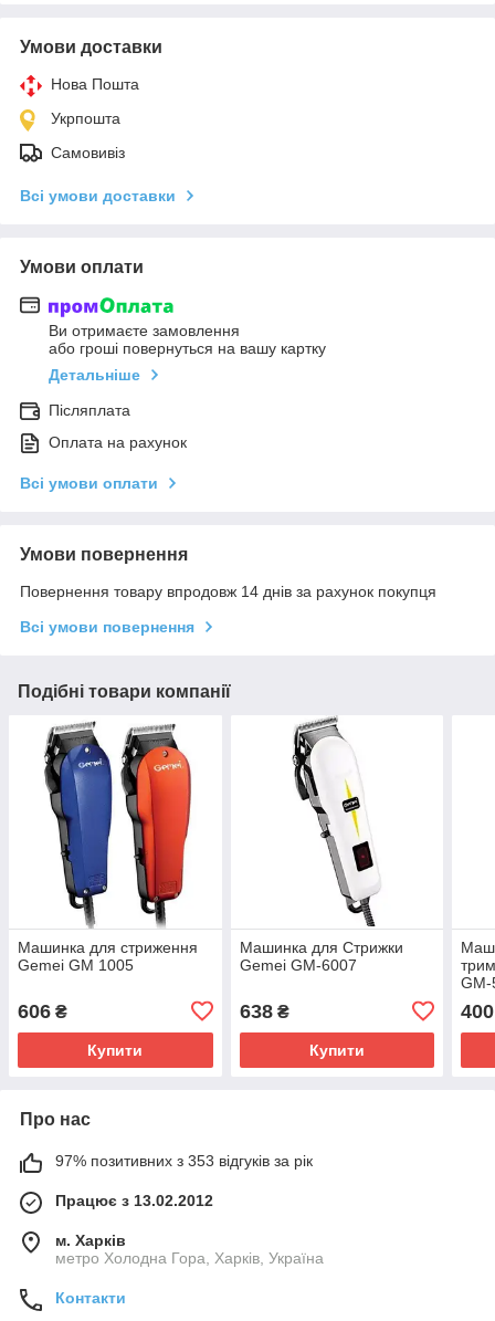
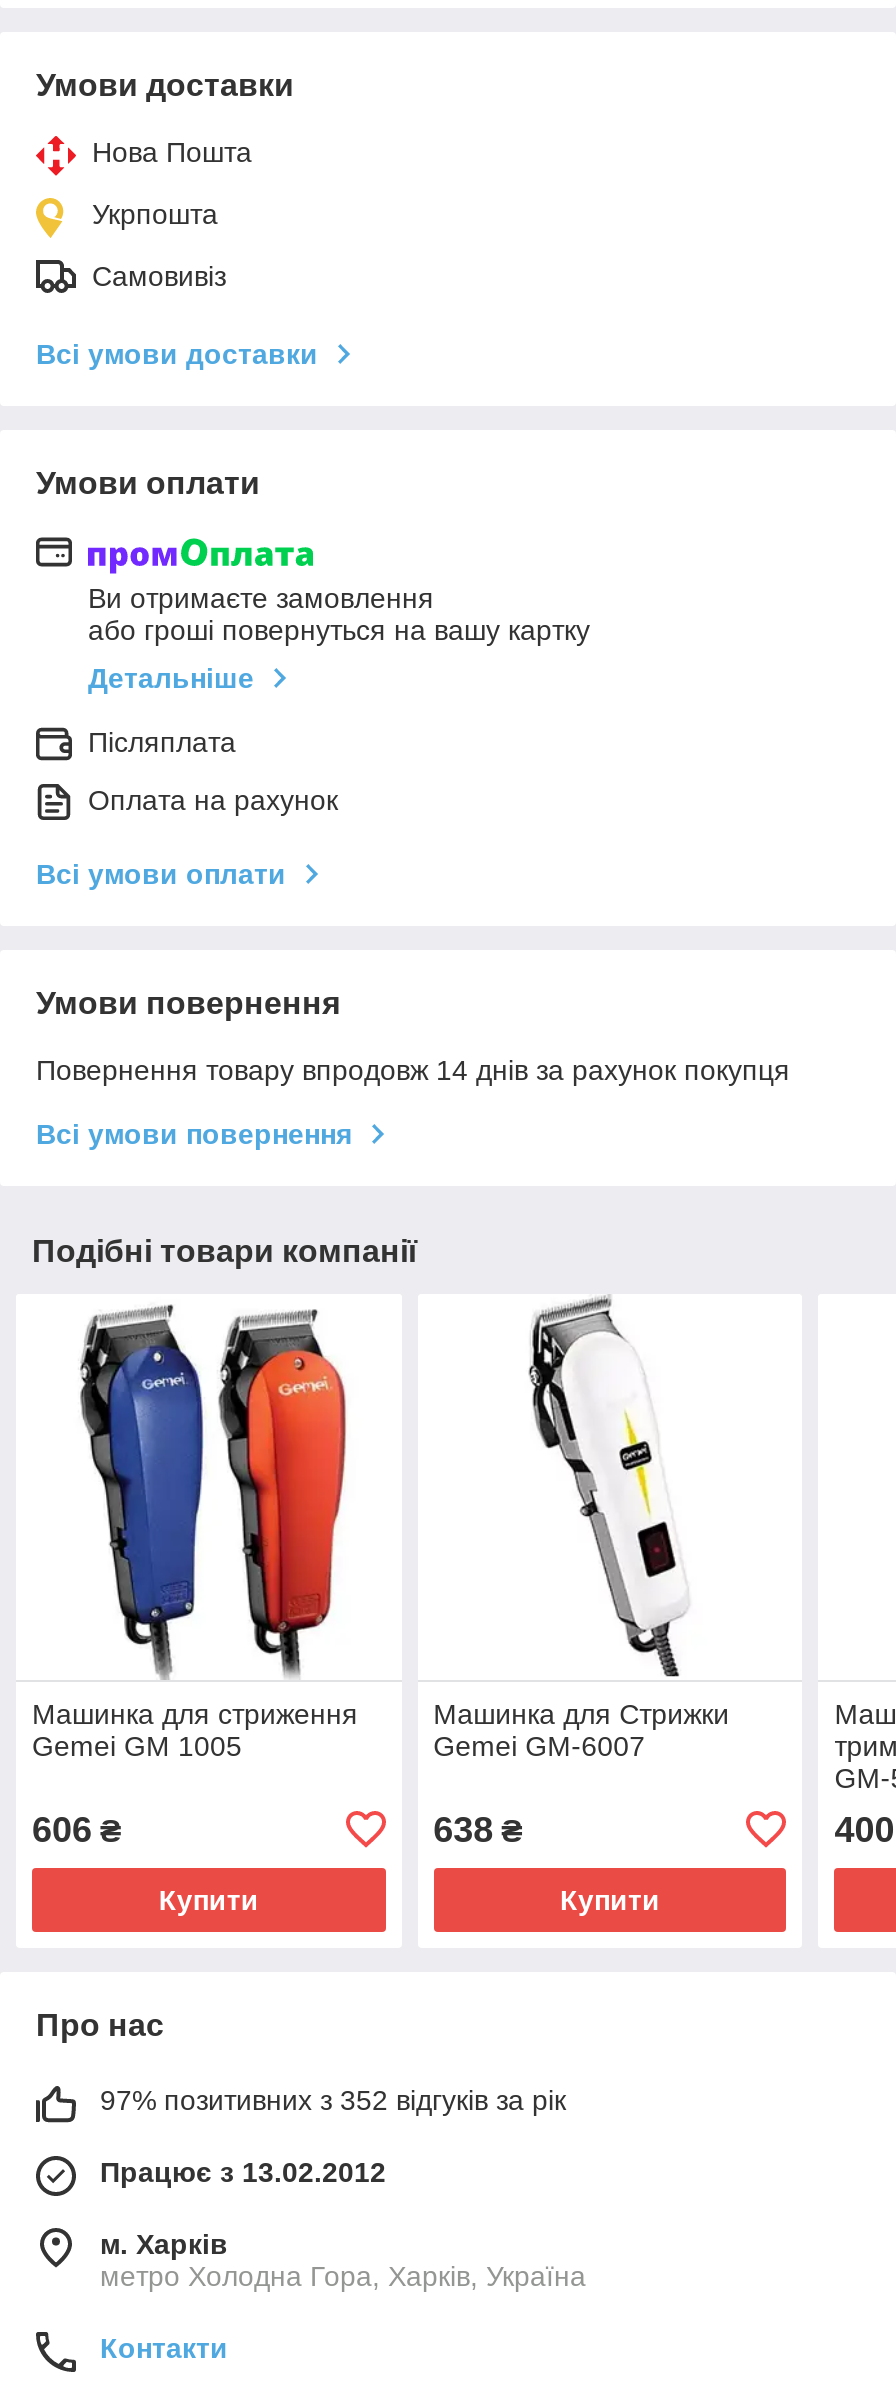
- 97% позитивних з 353 відгуків за рік
+ 97% позитивних з 352 відгуків за рік
